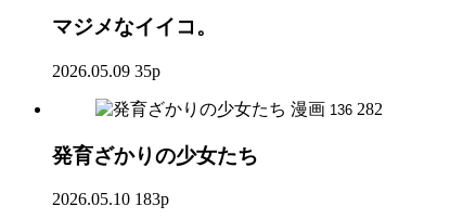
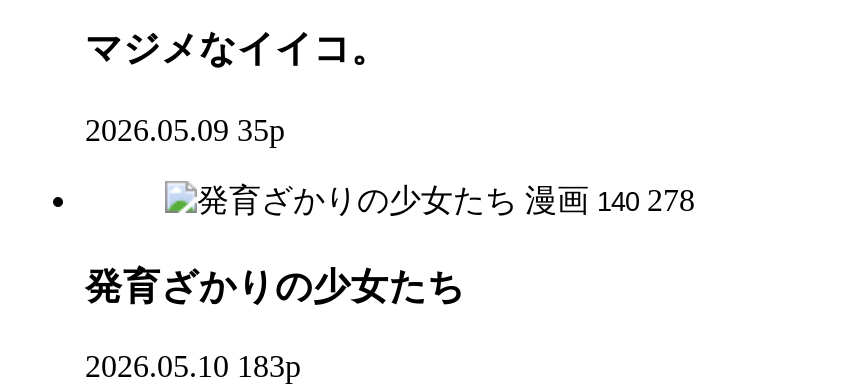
- 漫画 136 282
+ 漫画 140 278
